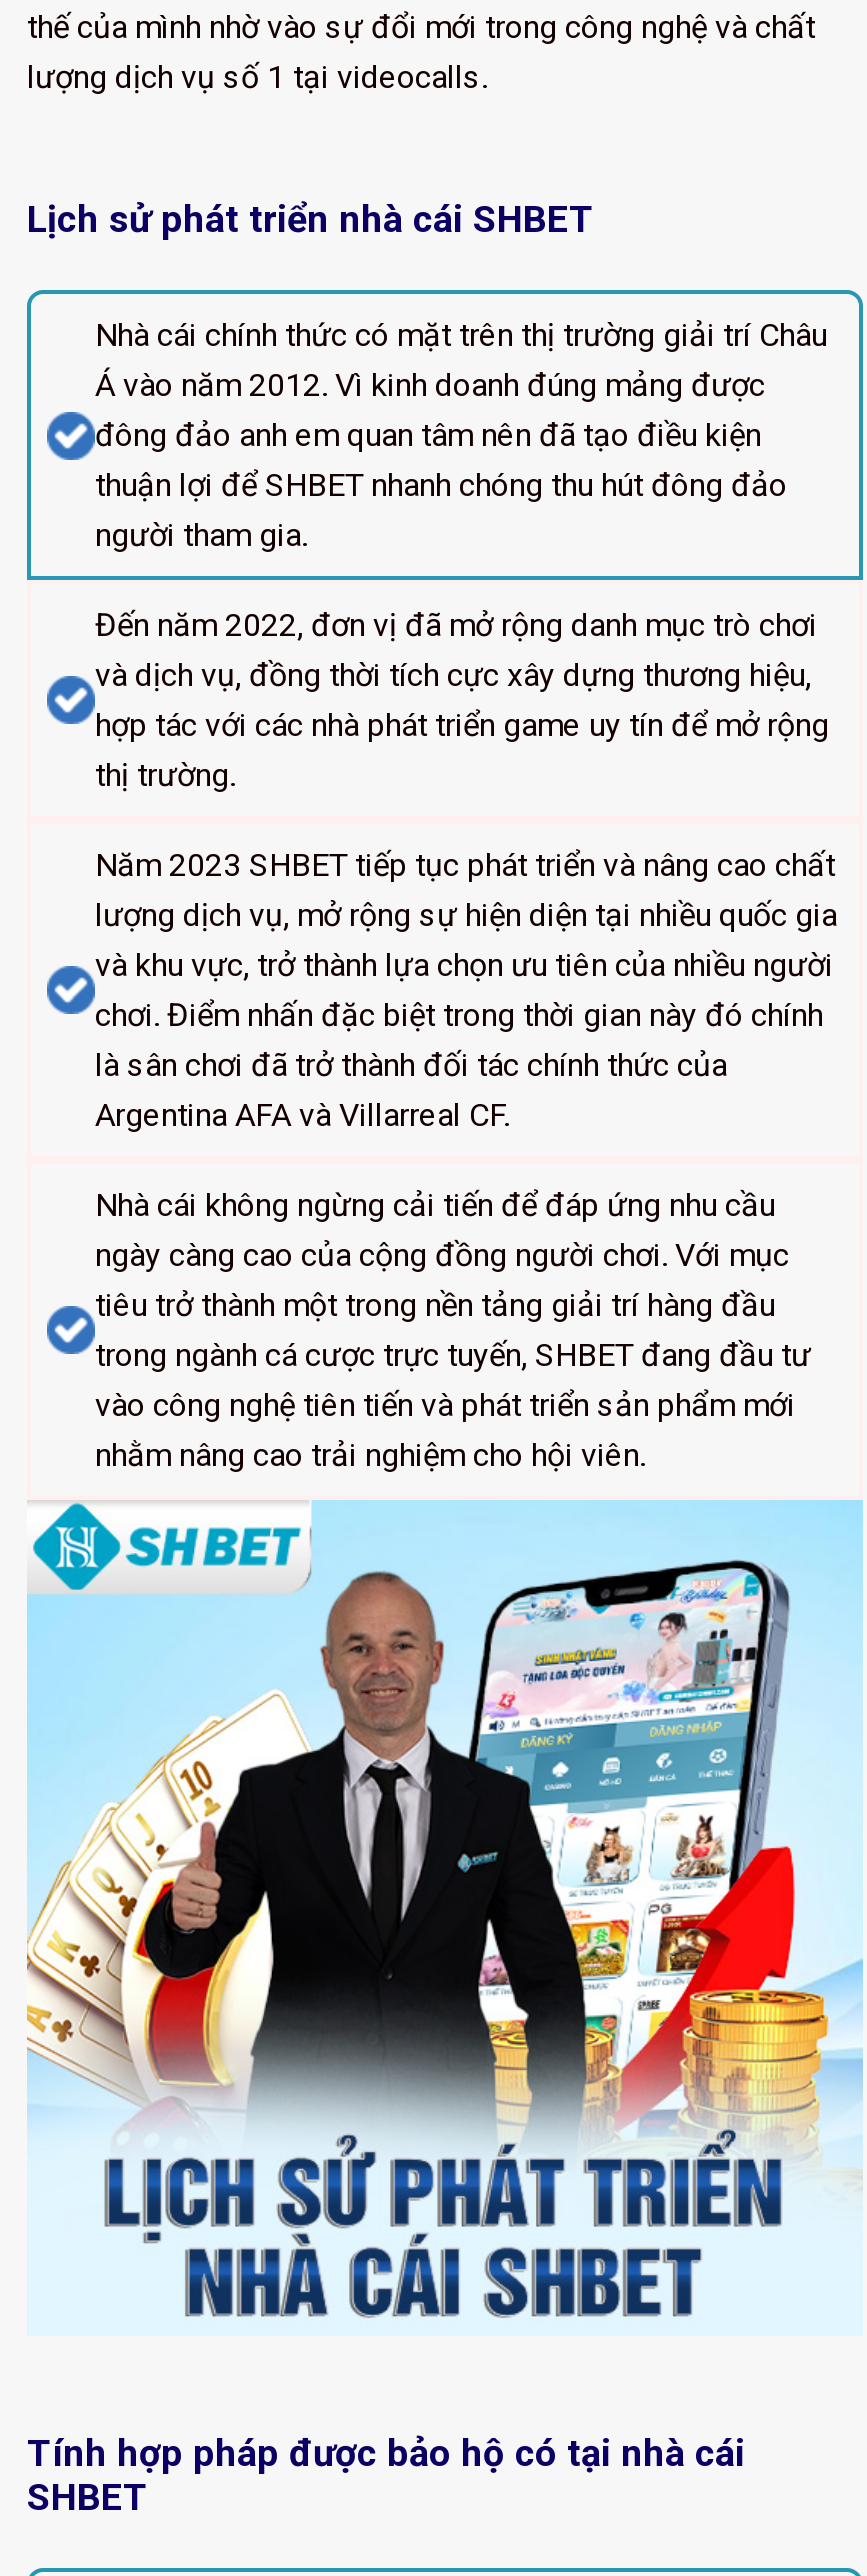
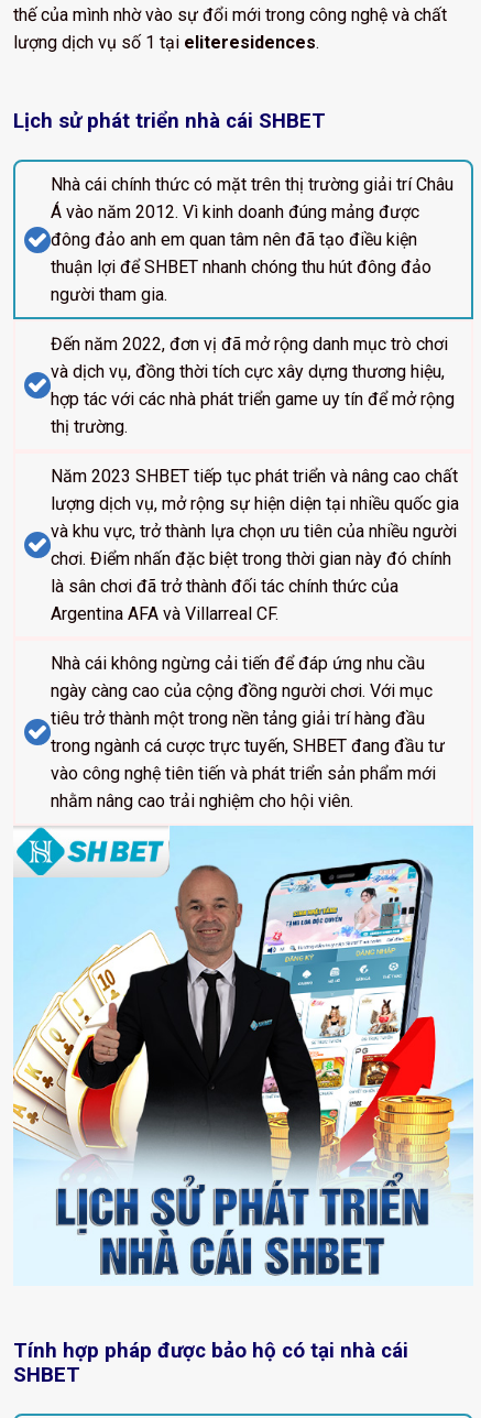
- lượng dịch vụ số 1 tại videocalls.
+ lượng dịch vụ số 1 tại eliteresidences.
